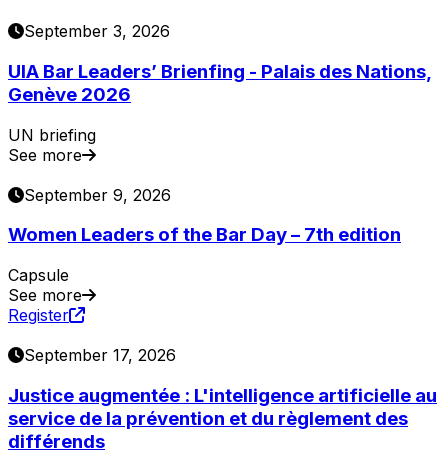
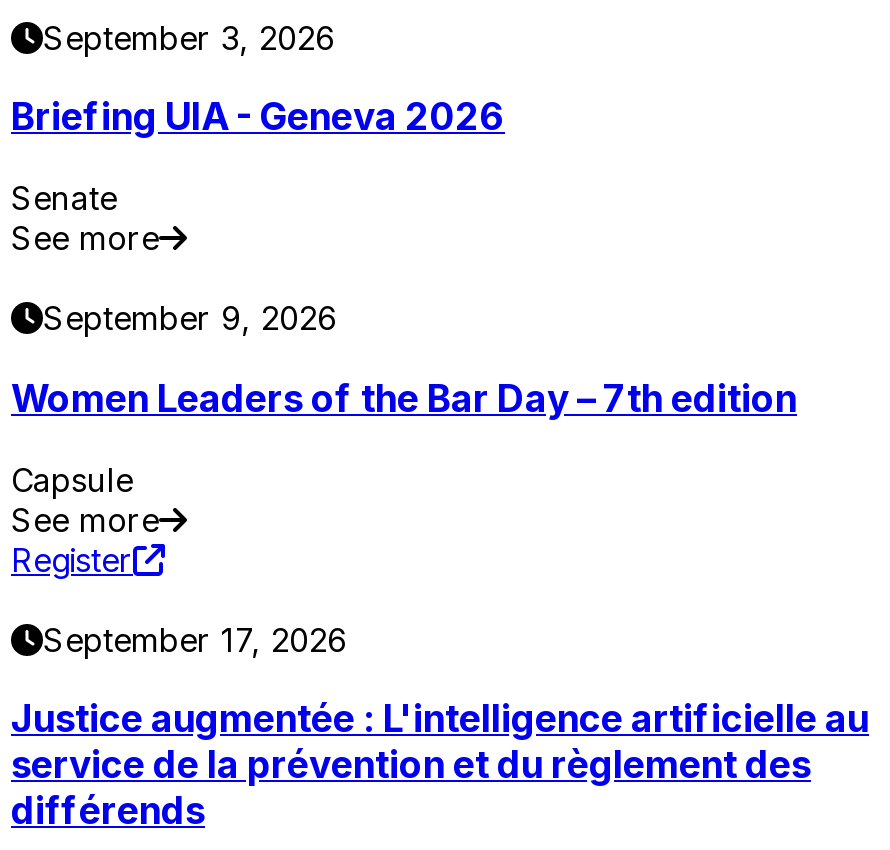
- UIA Bar Leaders’ Brienfing - Palais des Nations,
- Genève 2026
+ Briefing UIA - Geneva 2026

- UN briefing
+ Senate
